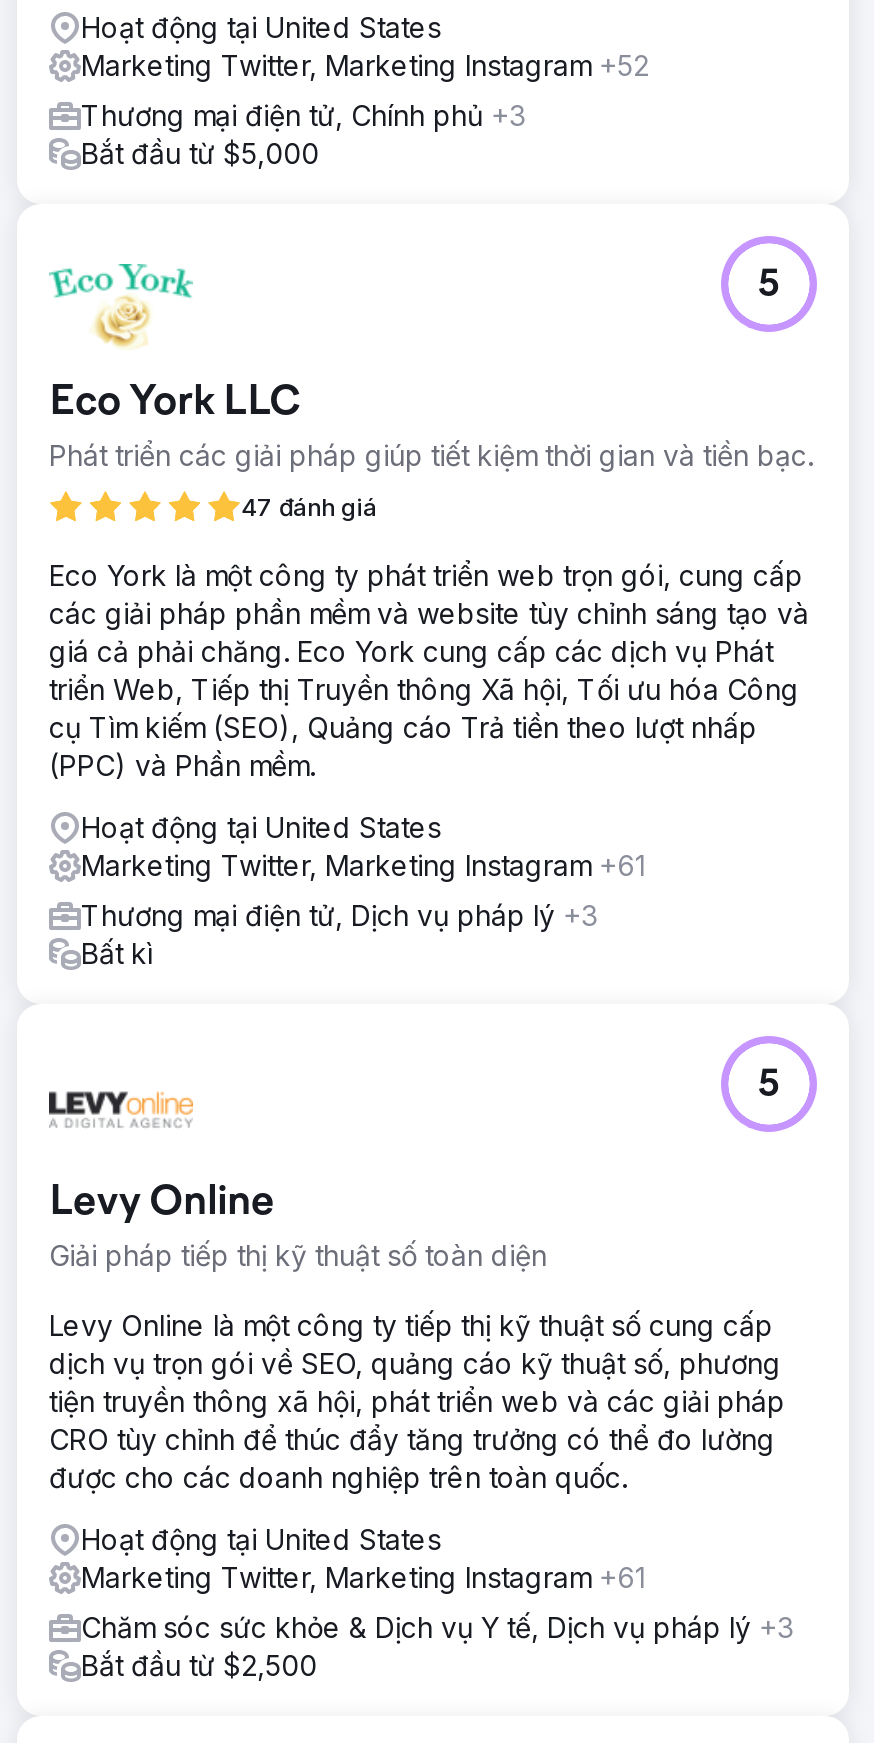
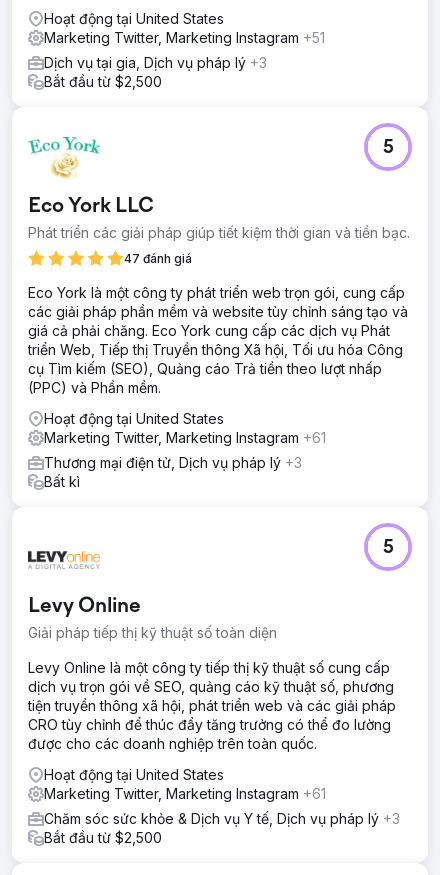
- Marketing Twitter, Marketing Instagram +52
+ Marketing Twitter, Marketing Instagram +51

- Thương mại điện tử, Chính phủ +3
- Bắt đầu từ $5,000
+ Dịch vụ tại gia, Dịch vụ pháp lý +3
+ Bắt đầu từ $2,500
